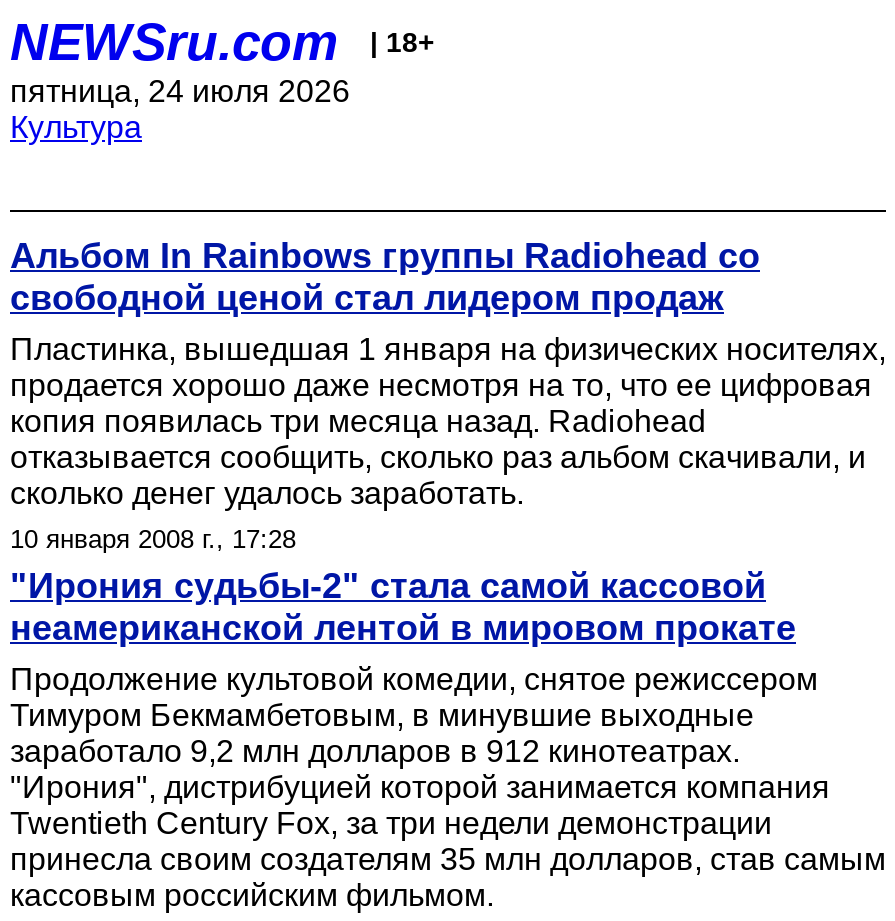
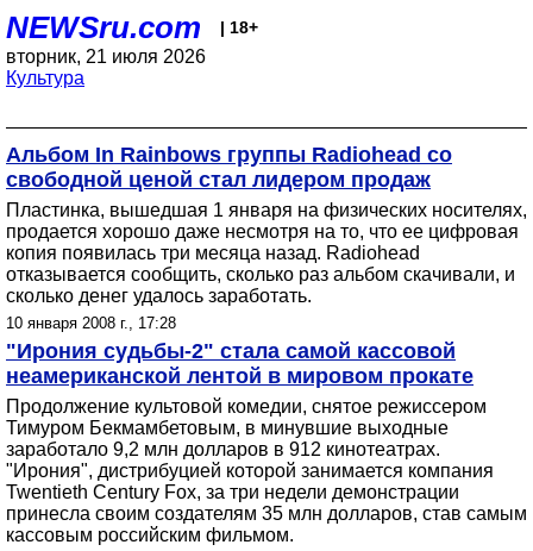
- пятница, 24 июля 2026
+ вторник, 21 июля 2026
